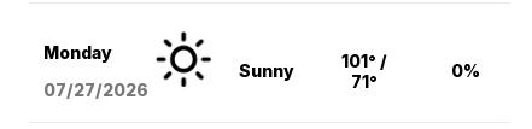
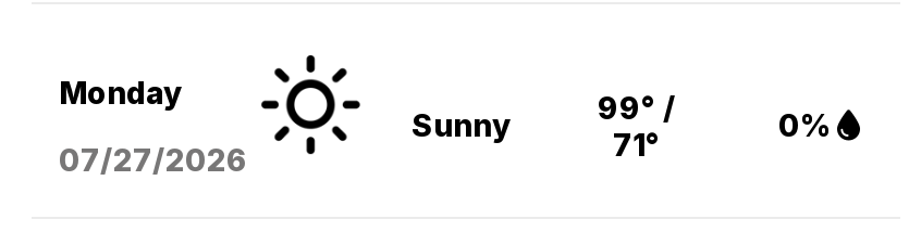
- 101° /
+ 99° /
